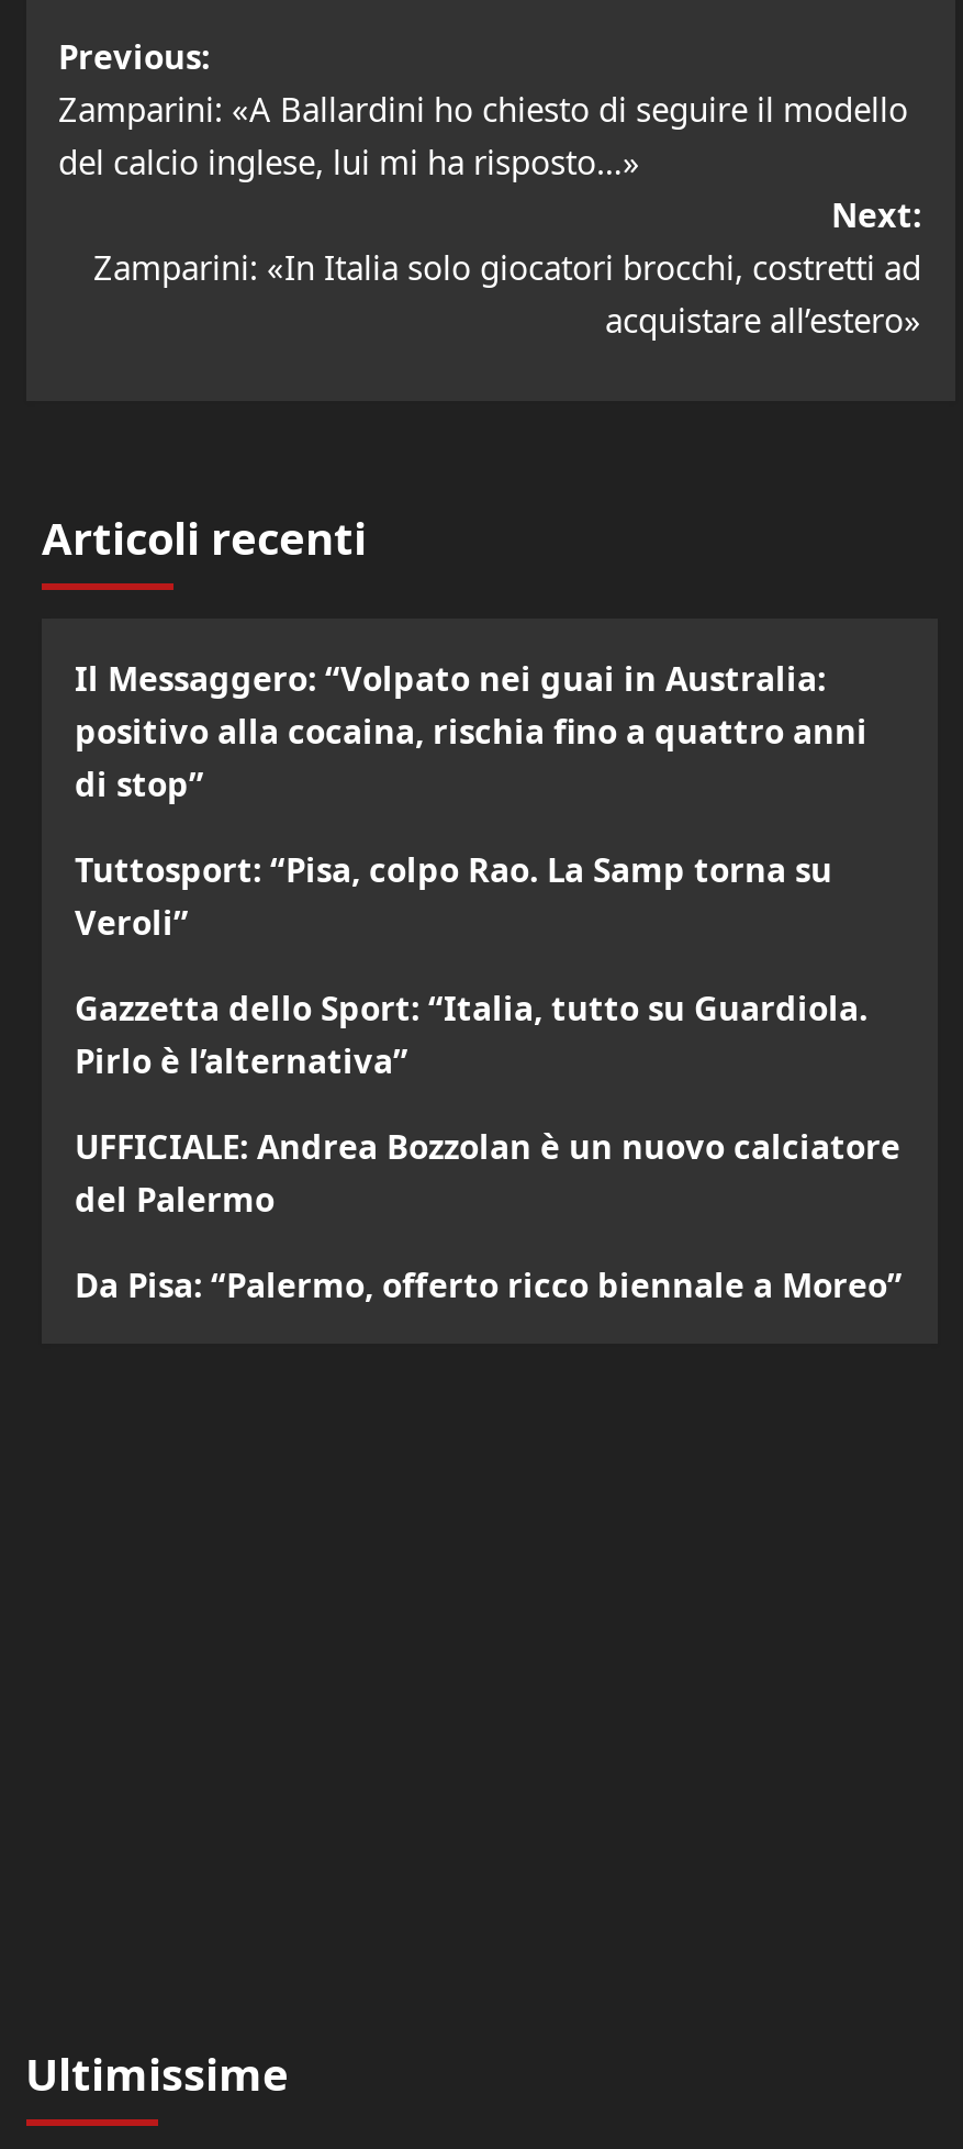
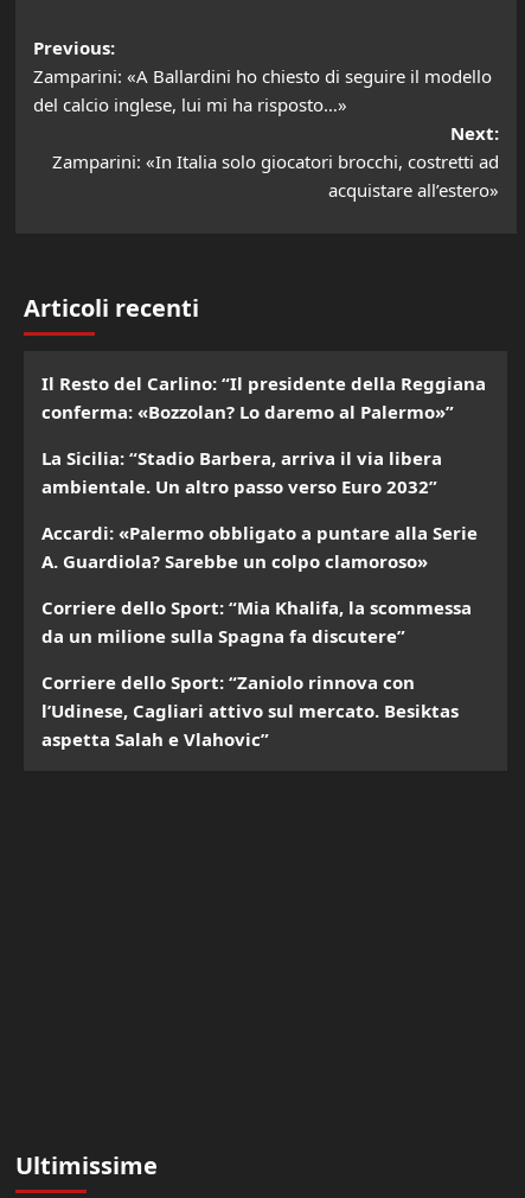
- Il Messaggero: “Volpato nei guai in Australia:
- positivo alla cocaina, rischia fino a quattro anni
- di stop”
+ Il Resto del Carlino: “Il presidente della Reggiana
+ conferma: «Bozzolan? Lo daremo al Palermo»”

- Tuttosport: “Pisa, colpo Rao. La Samp torna su
- Veroli”
+ La Sicilia: “Stadio Barbera, arriva il via libera
+ ambientale. Un altro passo verso Euro 2032”

- Gazzetta dello Sport: “Italia, tutto su Guardiola.
- Pirlo è l’alternativa”
+ Accardi: «Palermo obbligato a puntare alla Serie
+ A. Guardiola? Sarebbe un colpo clamoroso»

- UFFICIALE: Andrea Bozzolan è un nuovo calciatore
- del Palermo
+ Corriere dello Sport: “Mia Khalifa, la scommessa
+ da un milione sulla Spagna fa discutere”

- Da Pisa: “Palermo, offerto ricco biennale a Moreo”
+ Corriere dello Sport: “Zaniolo rinnova con
+ l’Udinese, Cagliari attivo sul mercato. Besiktas
+ aspetta Salah e Vlahovic”
